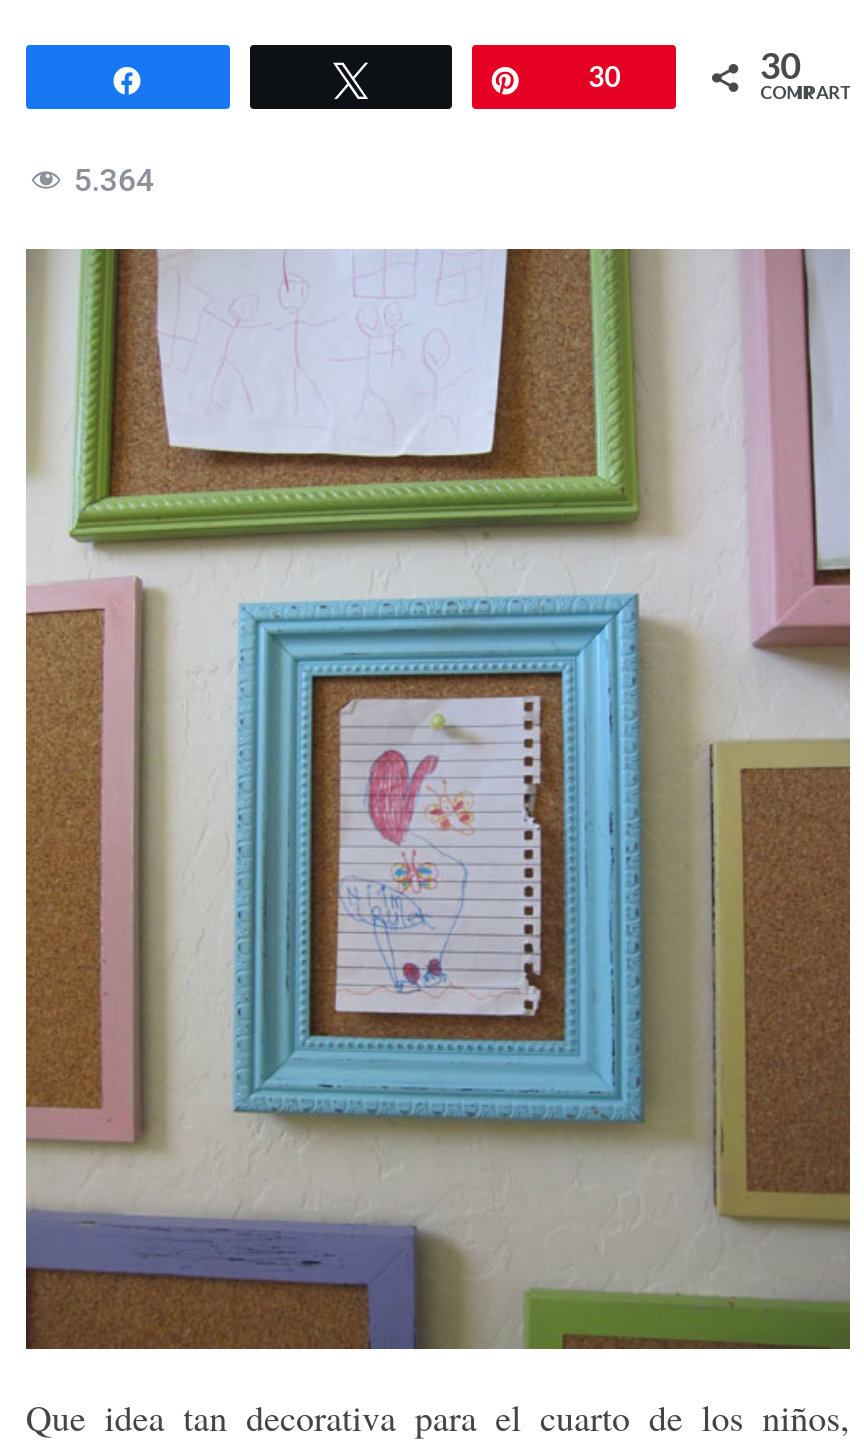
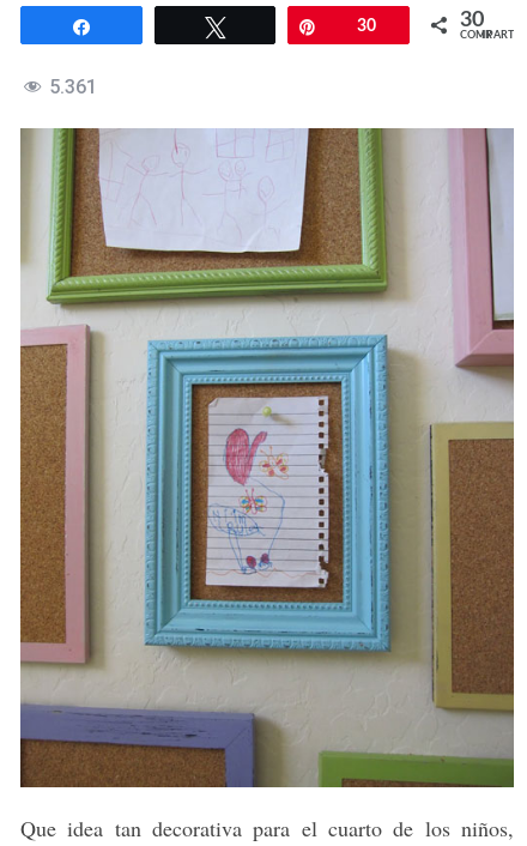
- 5.364
+ 5.361
